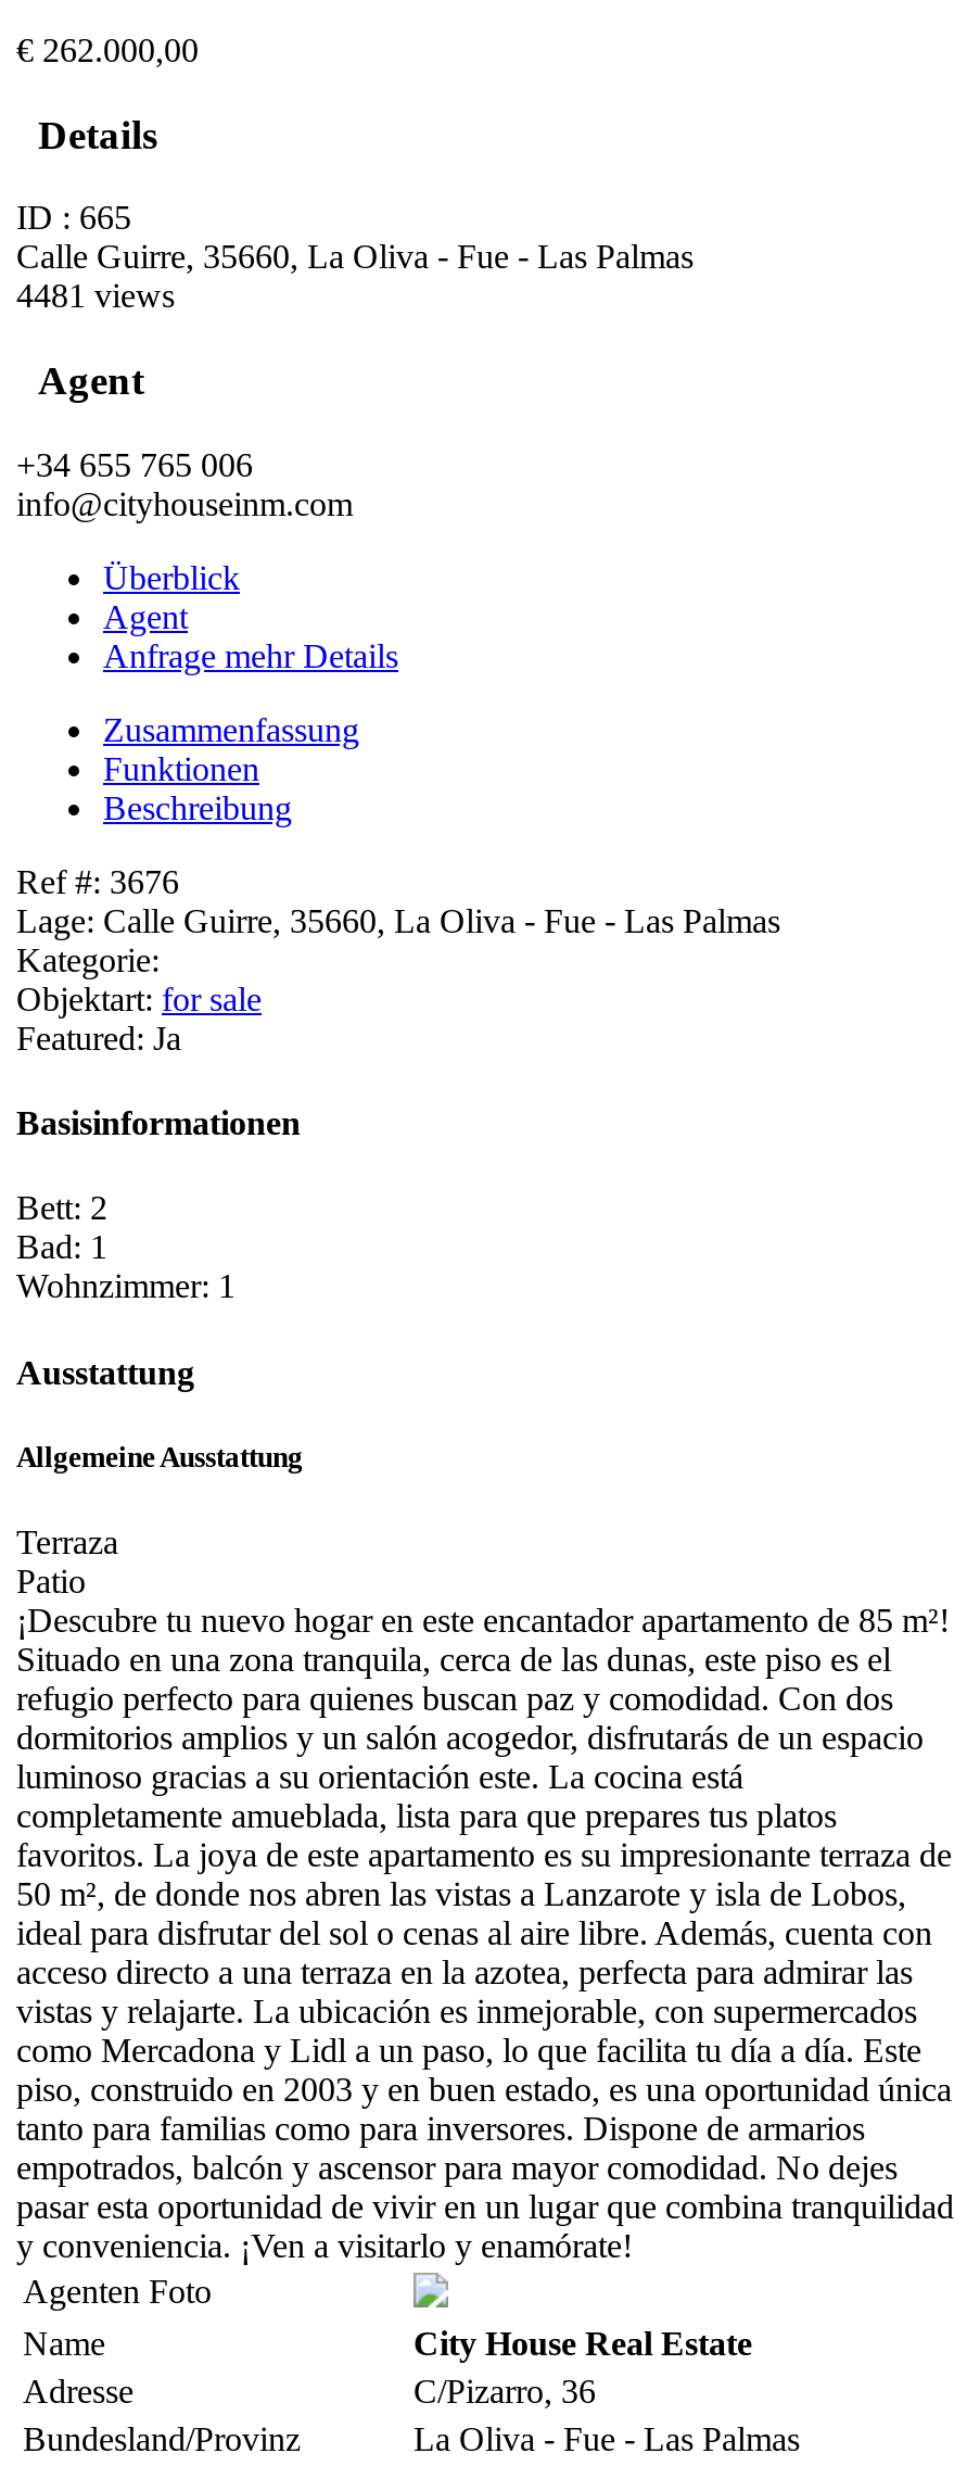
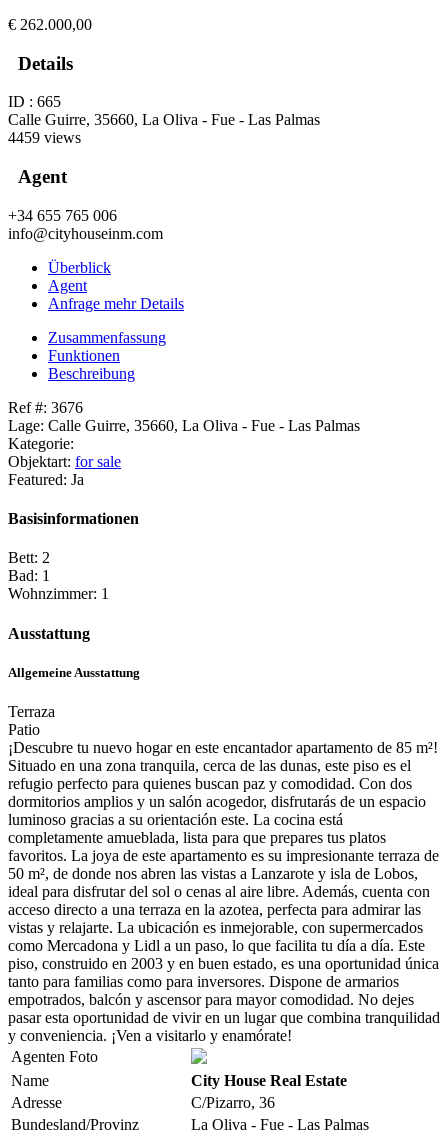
- 4481 views
+ 4459 views
